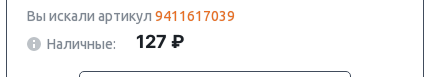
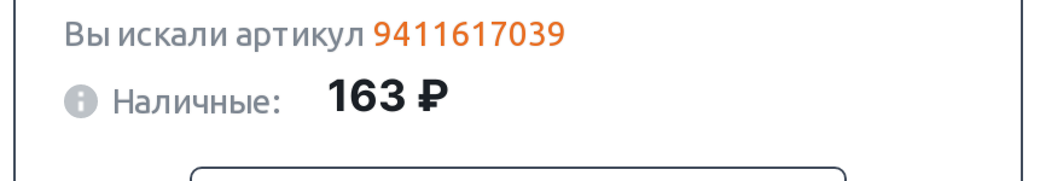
- Наличные: 127 ₽
+ Наличные: 163 ₽
